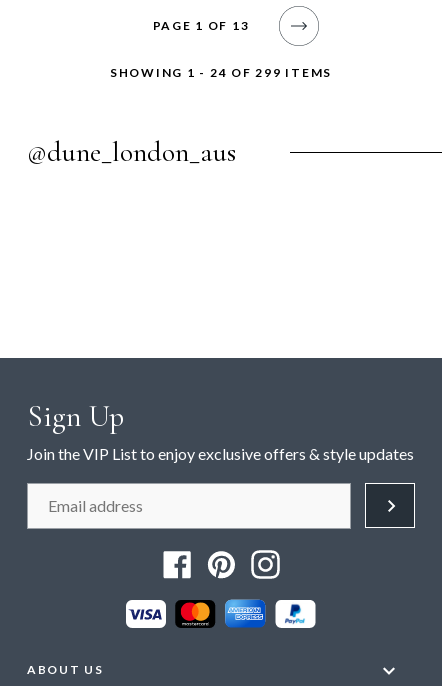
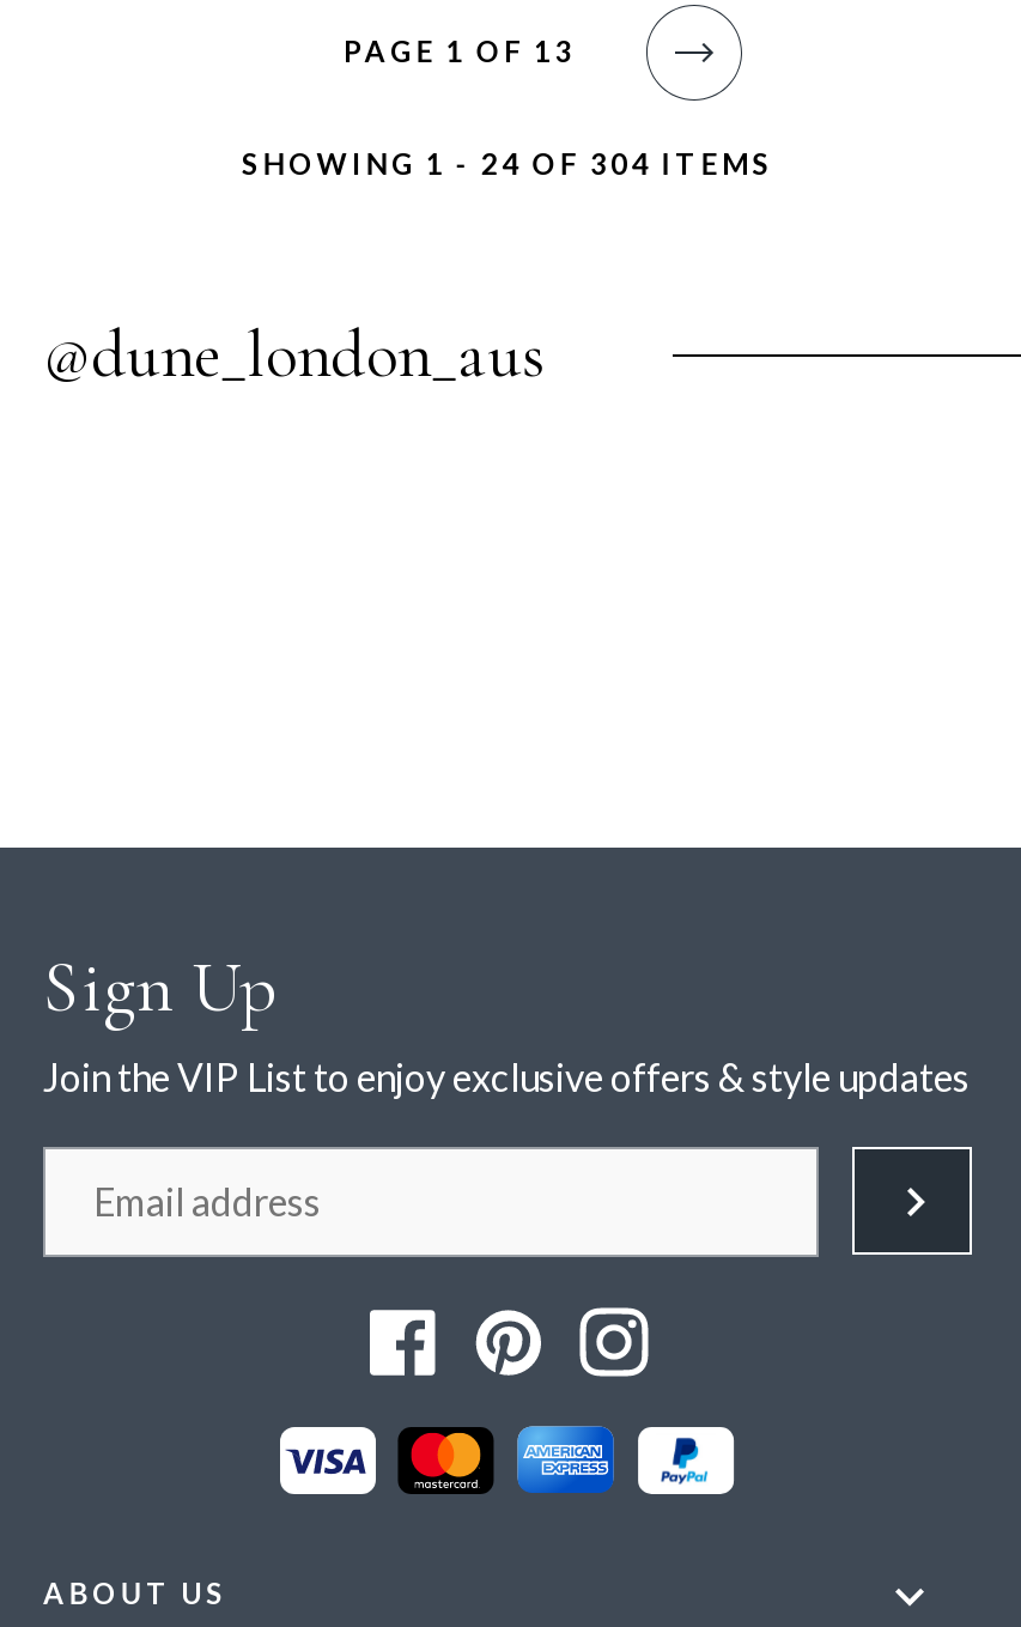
- SHOWING 1 - 24 OF 299 ITEMS
+ SHOWING 1 - 24 OF 304 ITEMS
